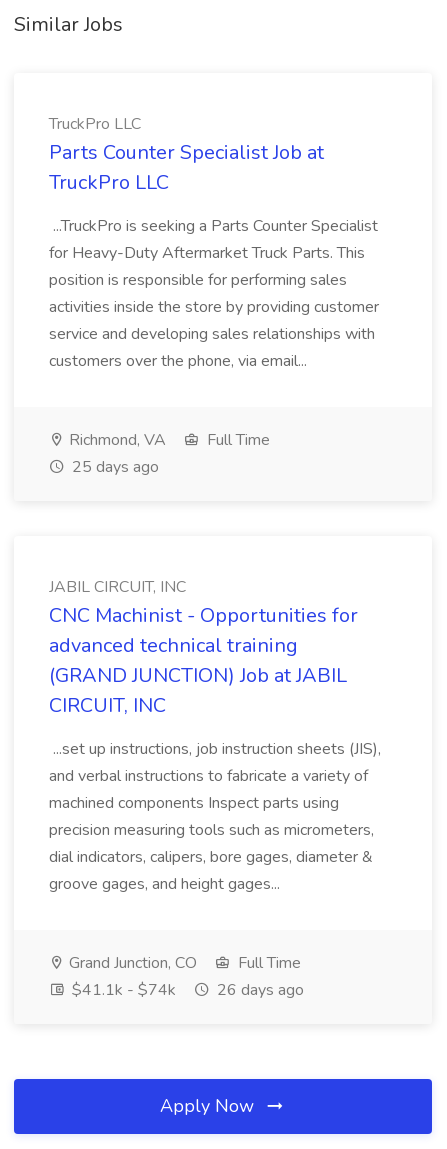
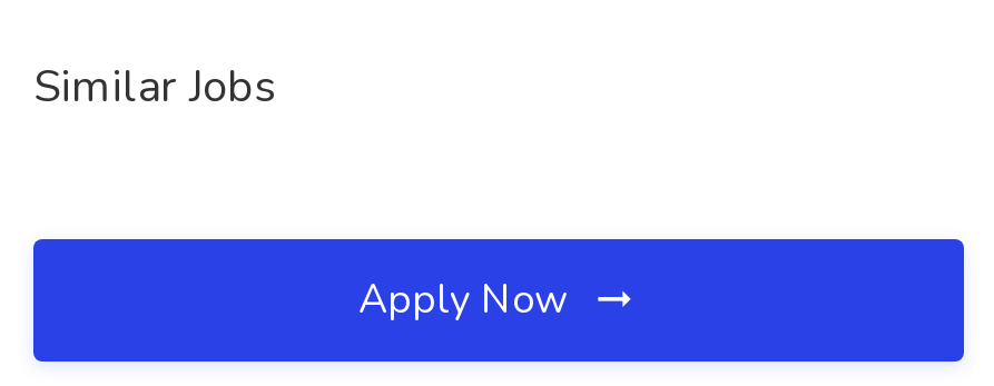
- TruckPro LLC
- Parts Counter Specialist Job at
- TruckPro LLC
- ...TruckPro is seeking a Parts Counter Specialist
- for Heavy-Duty Aftermarket Truck Parts. This
- position is responsible for performing sales
- activities inside the store by providing customer
- service and developing sales relationships with
- customers over the phone, via email...

- Richmond, VA
- Full Time
- 25 days ago

- JABIL CIRCUIT, INC
- CNC Machinist - Opportunities for
- advanced technical training
- (GRAND JUNCTION) Job at JABIL
- CIRCUIT, INC
- ...set up instructions, job instruction sheets (JIS),
- and verbal instructions to fabricate a variety of
- machined components Inspect parts using
- precision measuring tools such as micrometers,
- dial indicators, calipers, bore gages, diameter &
- groove gages, and height gages...

- Grand Junction, CO
- Full Time
- $41.1k - $74k
- 26 days ago
